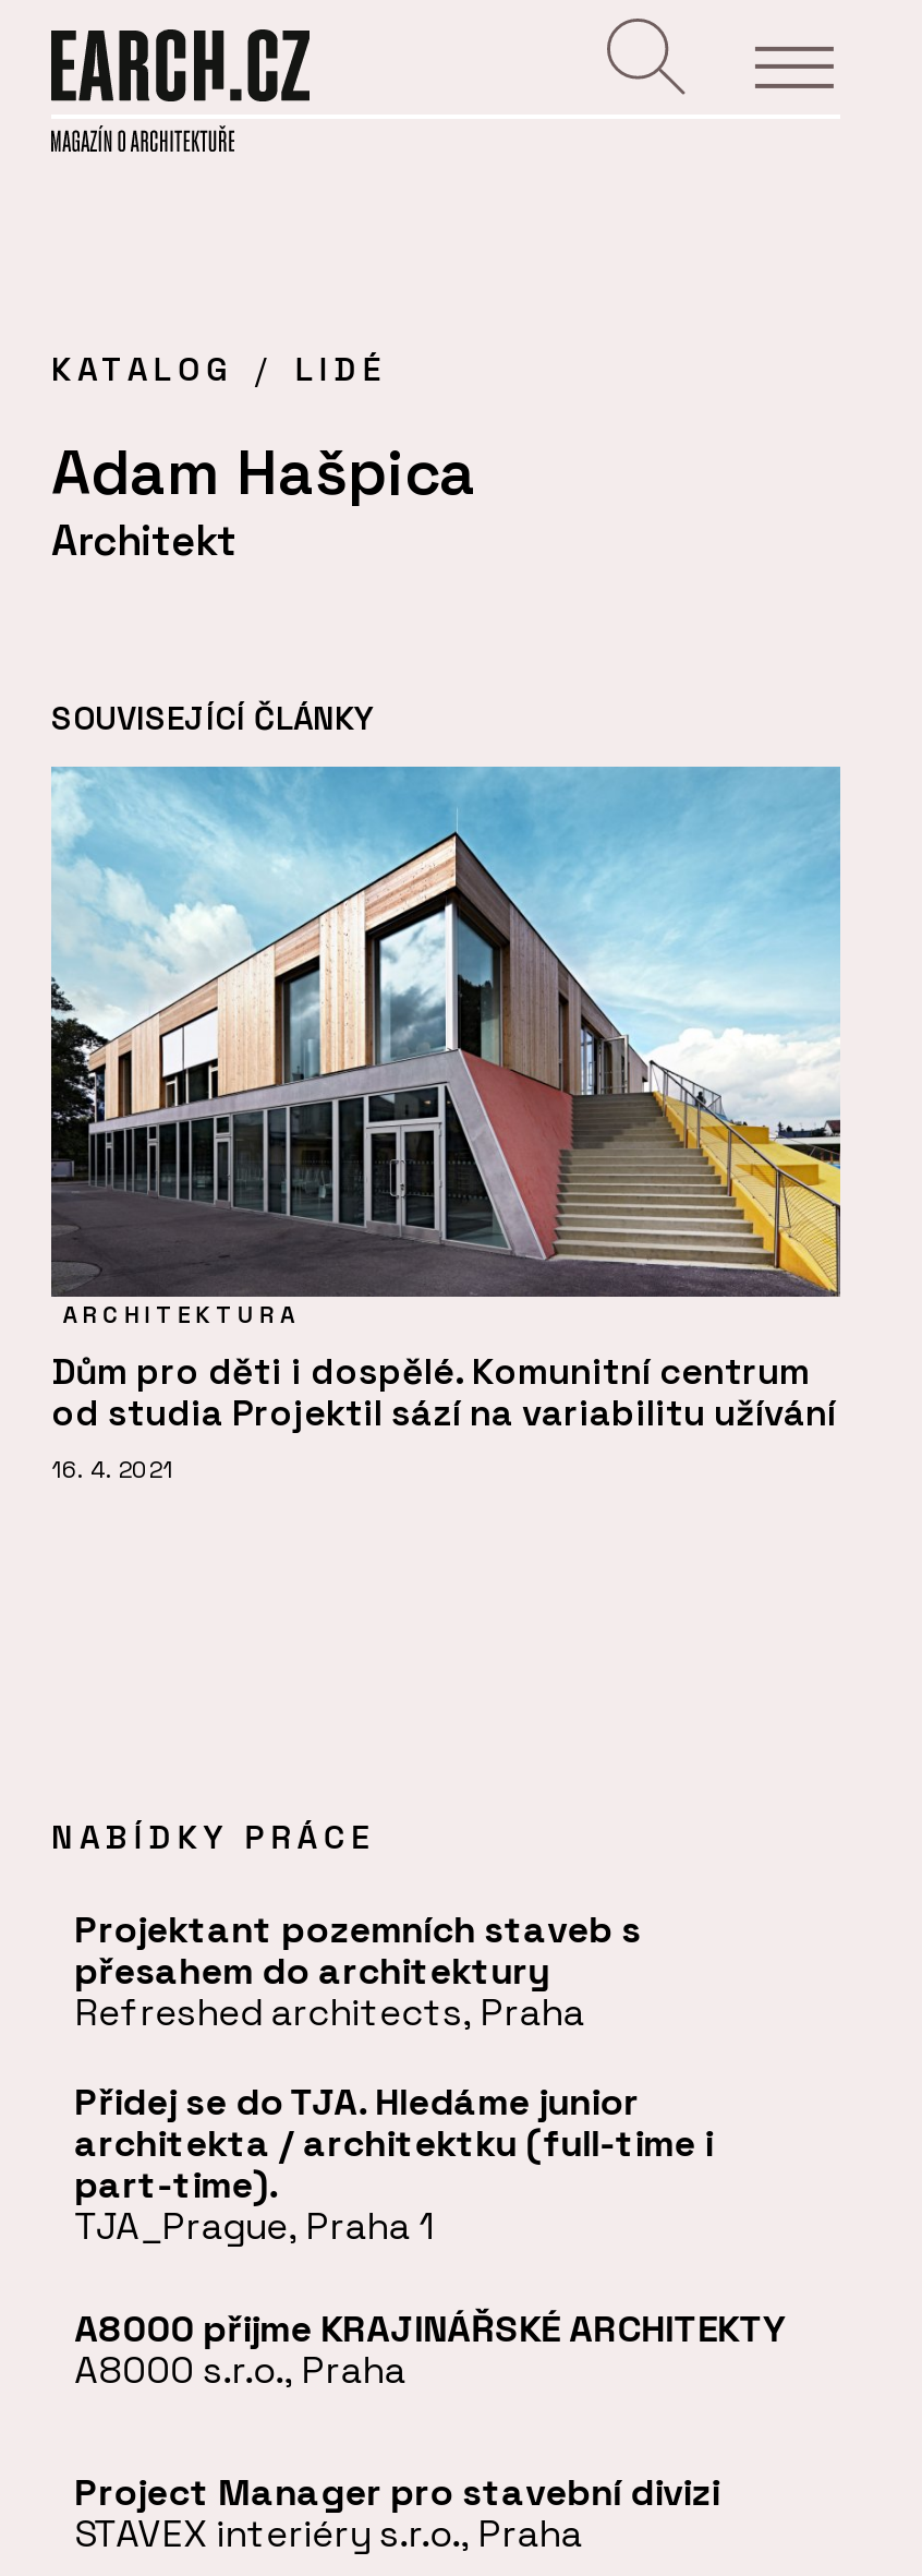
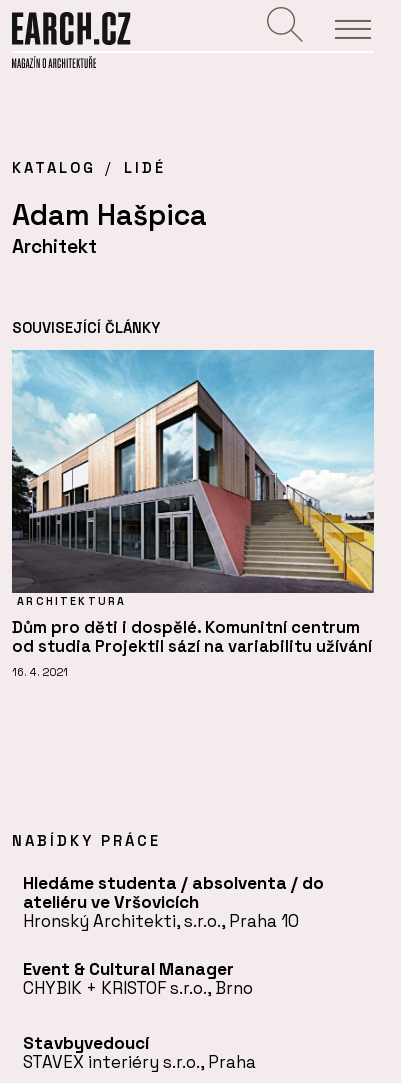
- Projektant pozemních staveb s
- přesahem do architektury
- Refreshed architects, Praha
- Přidej se do TJA. Hledáme junior
- architekta / architektku (full-time i
- part-time).
- TJA_Prague, Praha 1
- A8000 přijme KRAJINÁŘSKÉ ARCHITEKTY
- A8000 s.r.o., Praha
- Project Manager pro stavební divizi
+ Hledáme studenta / absolventa / do
+ ateliéru ve Vršovicích
+ Hronský Architekti, s.r.o., Praha 10
+ Event & Cultural Manager
+ CHYBIK + KRISTOF s.r.o., Brno
+ Stavbyvedoucí
